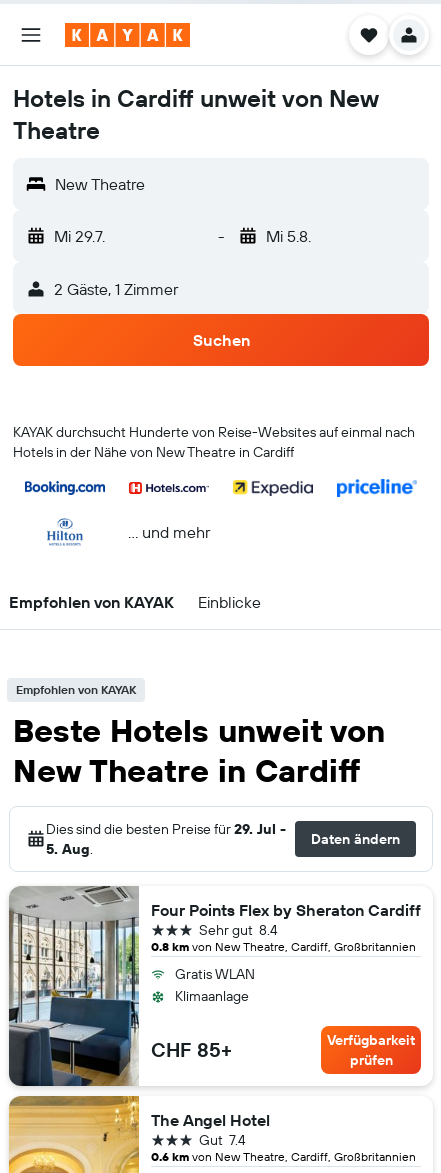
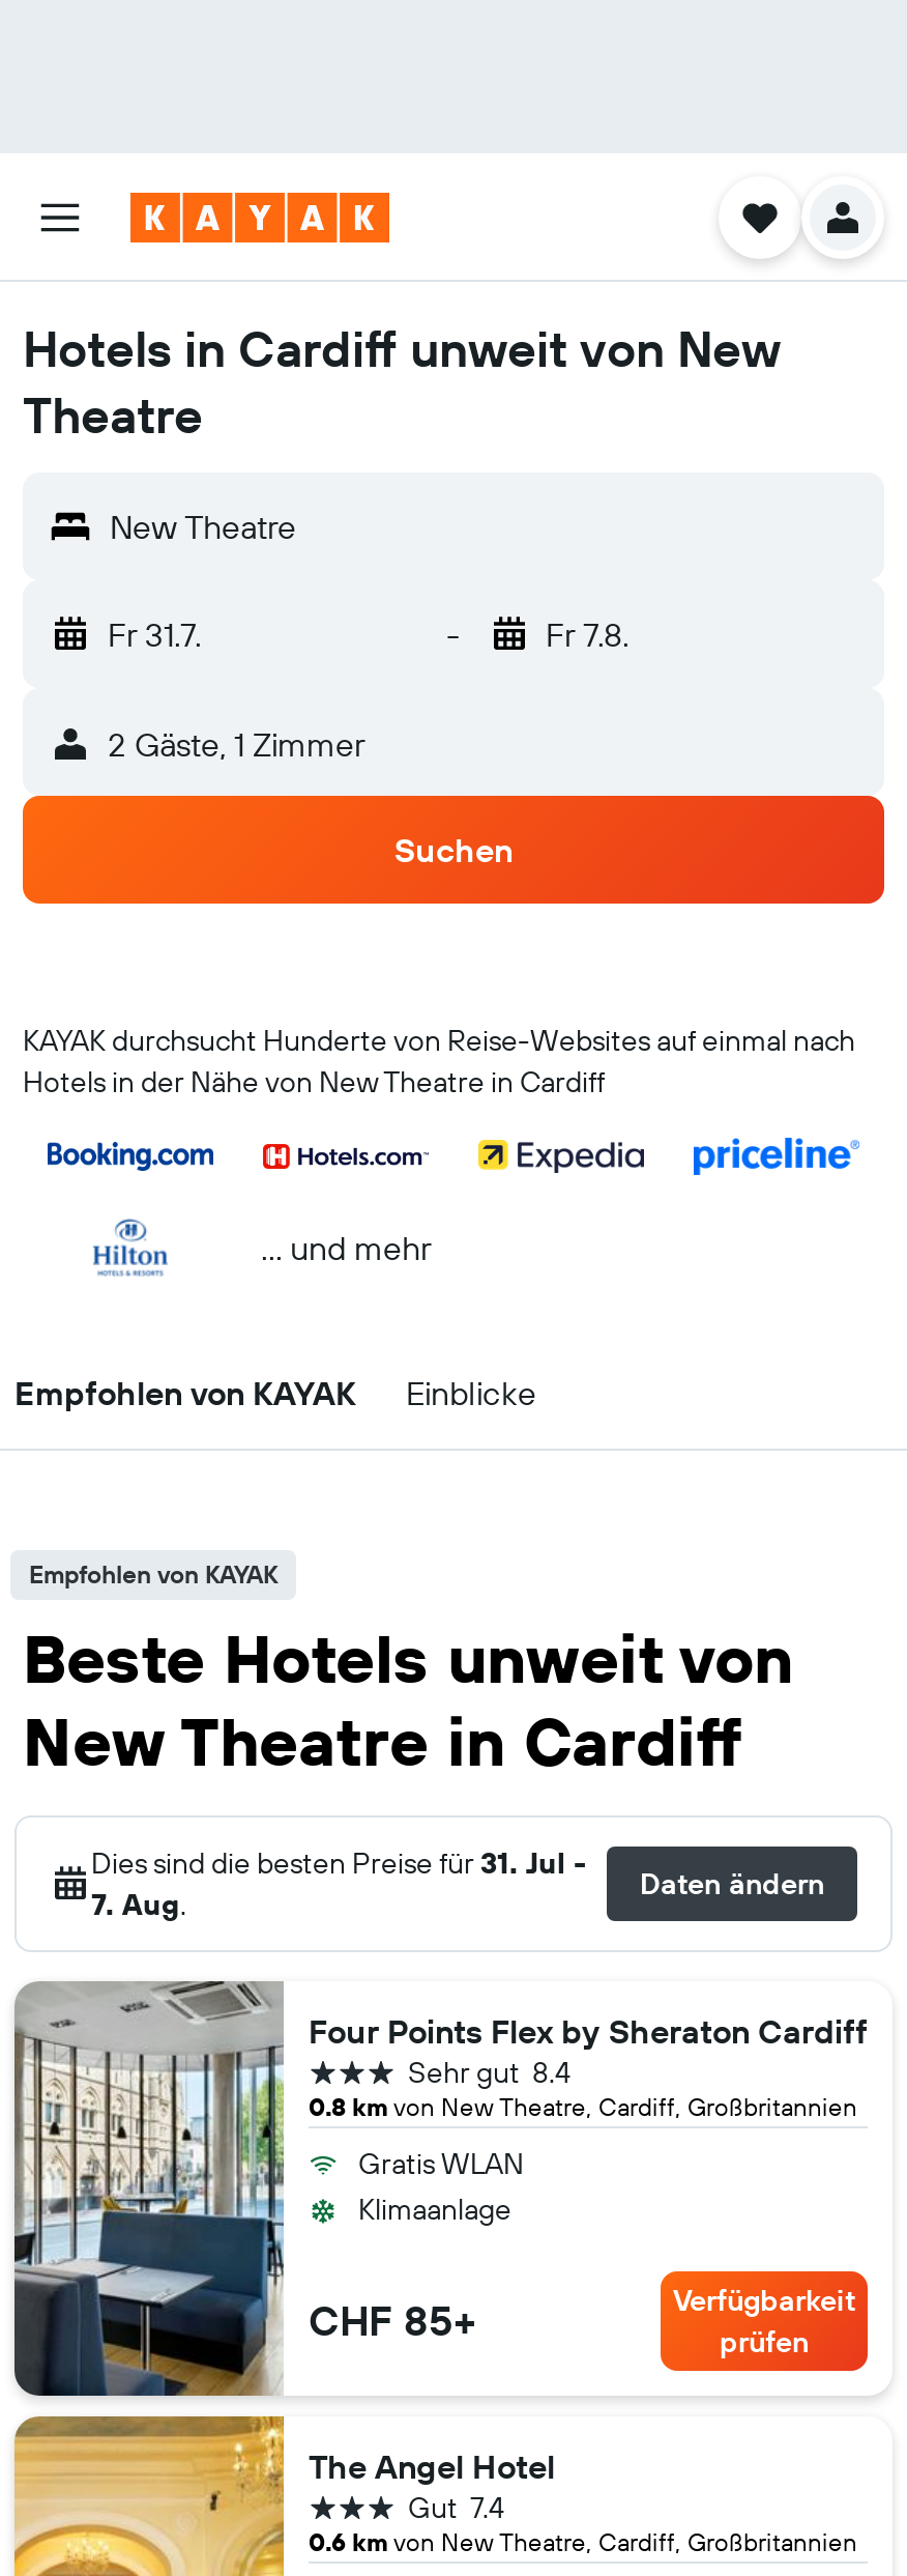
- Mi 29.7.
+ Fr 31.7.

- Mi 5.8.
+ Fr 7.8.

- Dies sind die besten Preise für 29. Jul -
+ Dies sind die besten Preise für 31. Jul -

- 5. Aug.
+ 7. Aug.
